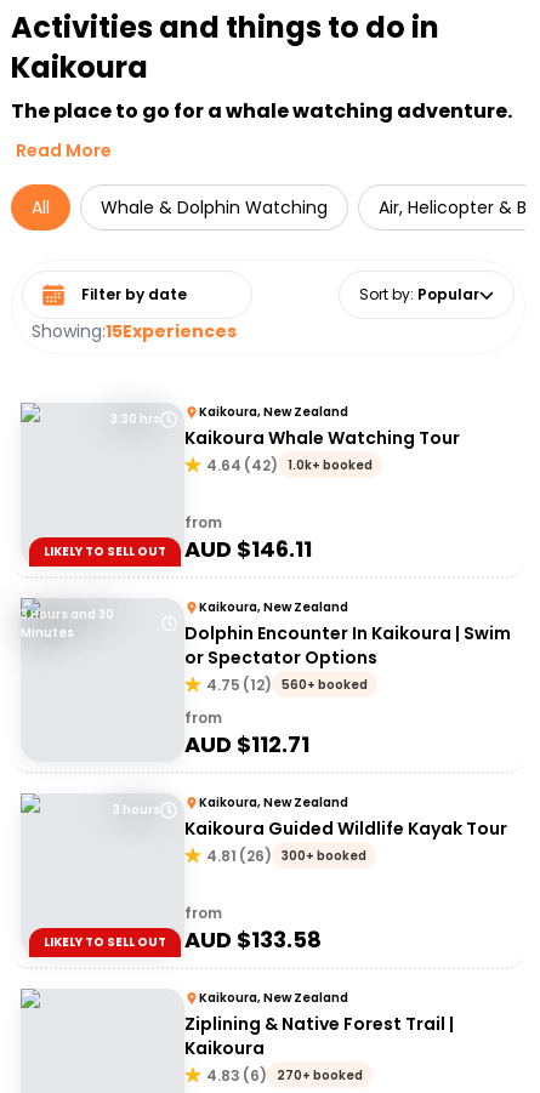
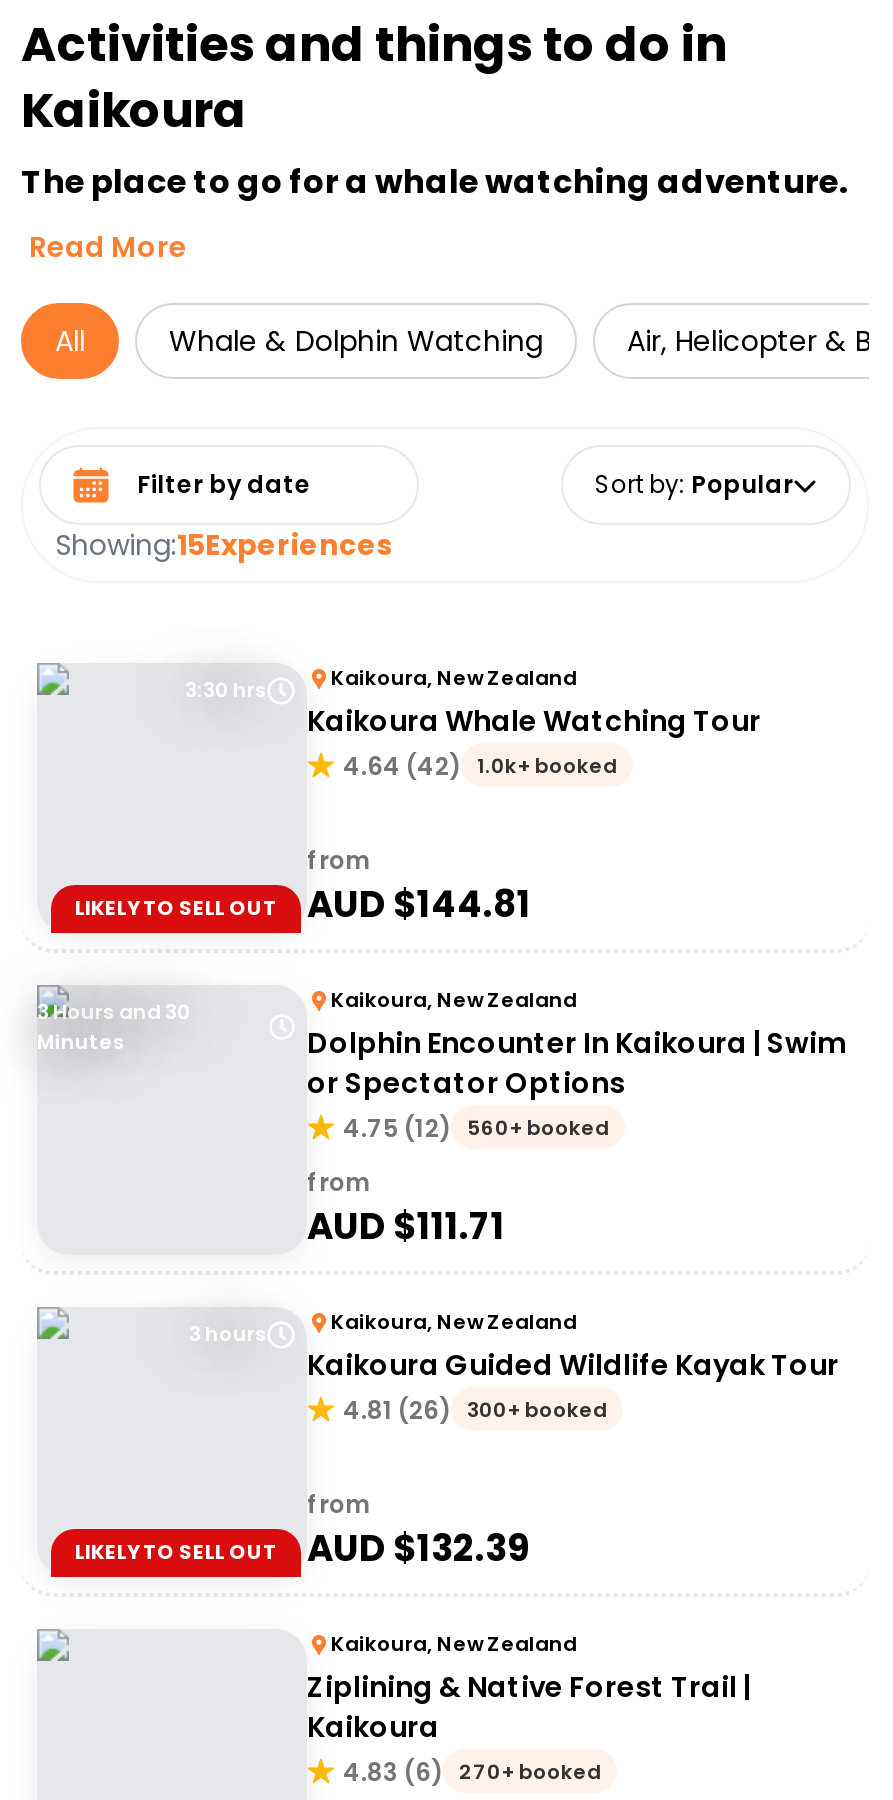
- LIKELY TO SELL OUT AUD $146.11
+ LIKELY TO SELL OUT AUD $144.81

- AUD $112.71
+ AUD $111.71

- LIKELY TO SELL OUT AUD $133.58
+ LIKELY TO SELL OUT AUD $132.39
